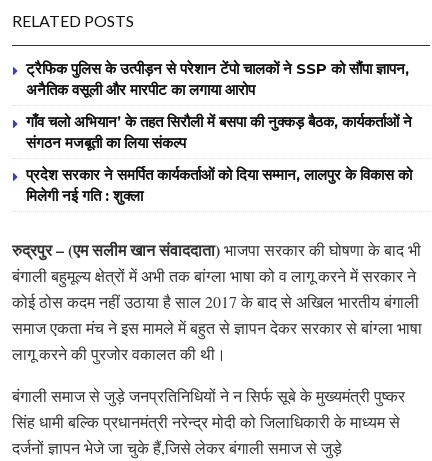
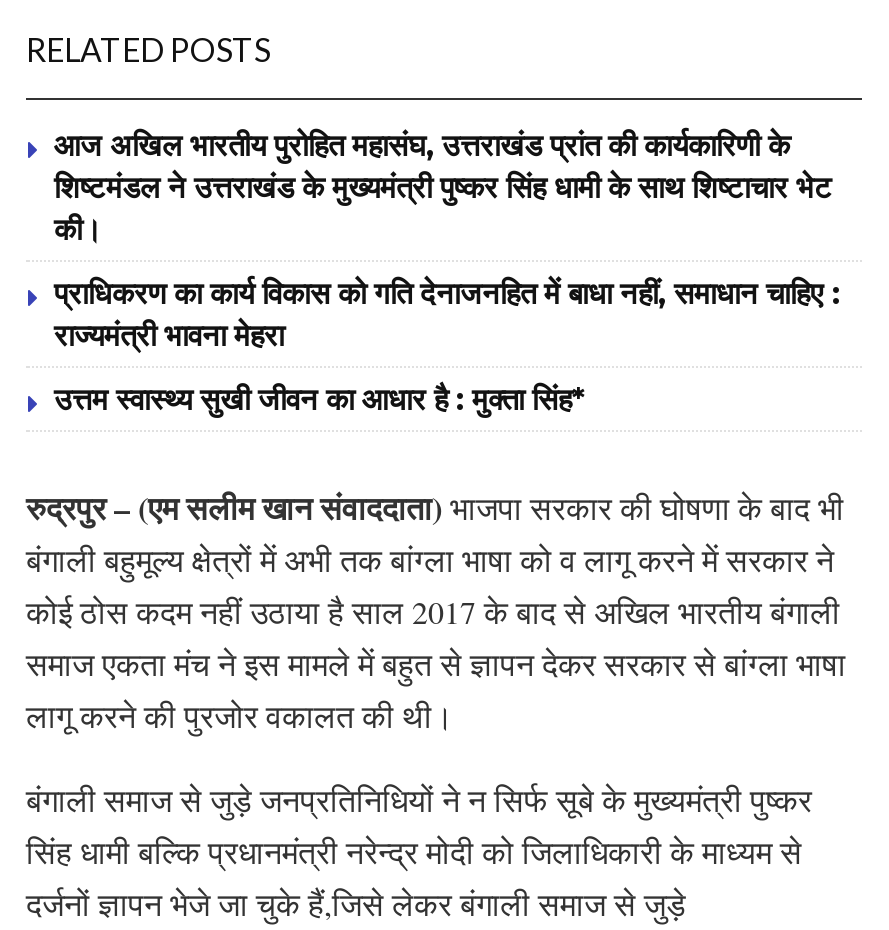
- ट्रैफिक पुलिस के उत्पीड़न से परेशान टेंपो चालकों ने SSP को सौंपा ज्ञापन,
- अनैतिक वसूली और मारपीट का लगाया आरोप
+ आज अखिल भारतीय पुरोहित महासंघ, उत्तराखंड प्रांत की कार्यकारिणी के
+ शिष्टमंडल ने उत्तराखंड के मुख्यमंत्री पुष्कर सिंह धामी के साथ शिष्टाचार भेट
+ की।

- गाँव चलो अभियान’ के तहत सिरौली में बसपा की नुक्कड़ बैठक, कार्यकर्ताओं ने
- संगठन मजबूती का लिया संकल्प
+ प्राधिकरण का कार्य विकास को गति देनाजनहित में बाधा नहीं, समाधान चाहिए :
+ राज्यमंत्री भावना मेहरा

- प्रदेश सरकार ने समर्पित कार्यकर्ताओं को दिया सम्मान, लालपुर के विकास को
- मिलेगी नई गति : शुक्ला
+ उत्तम स्वास्थ्य सुखी जीवन का आधार है : मुक्ता सिंह*
